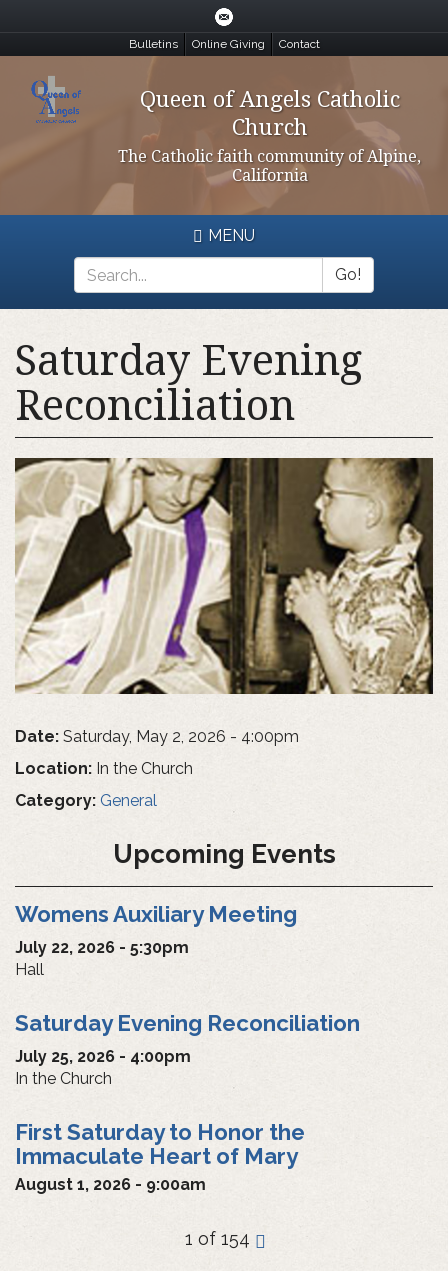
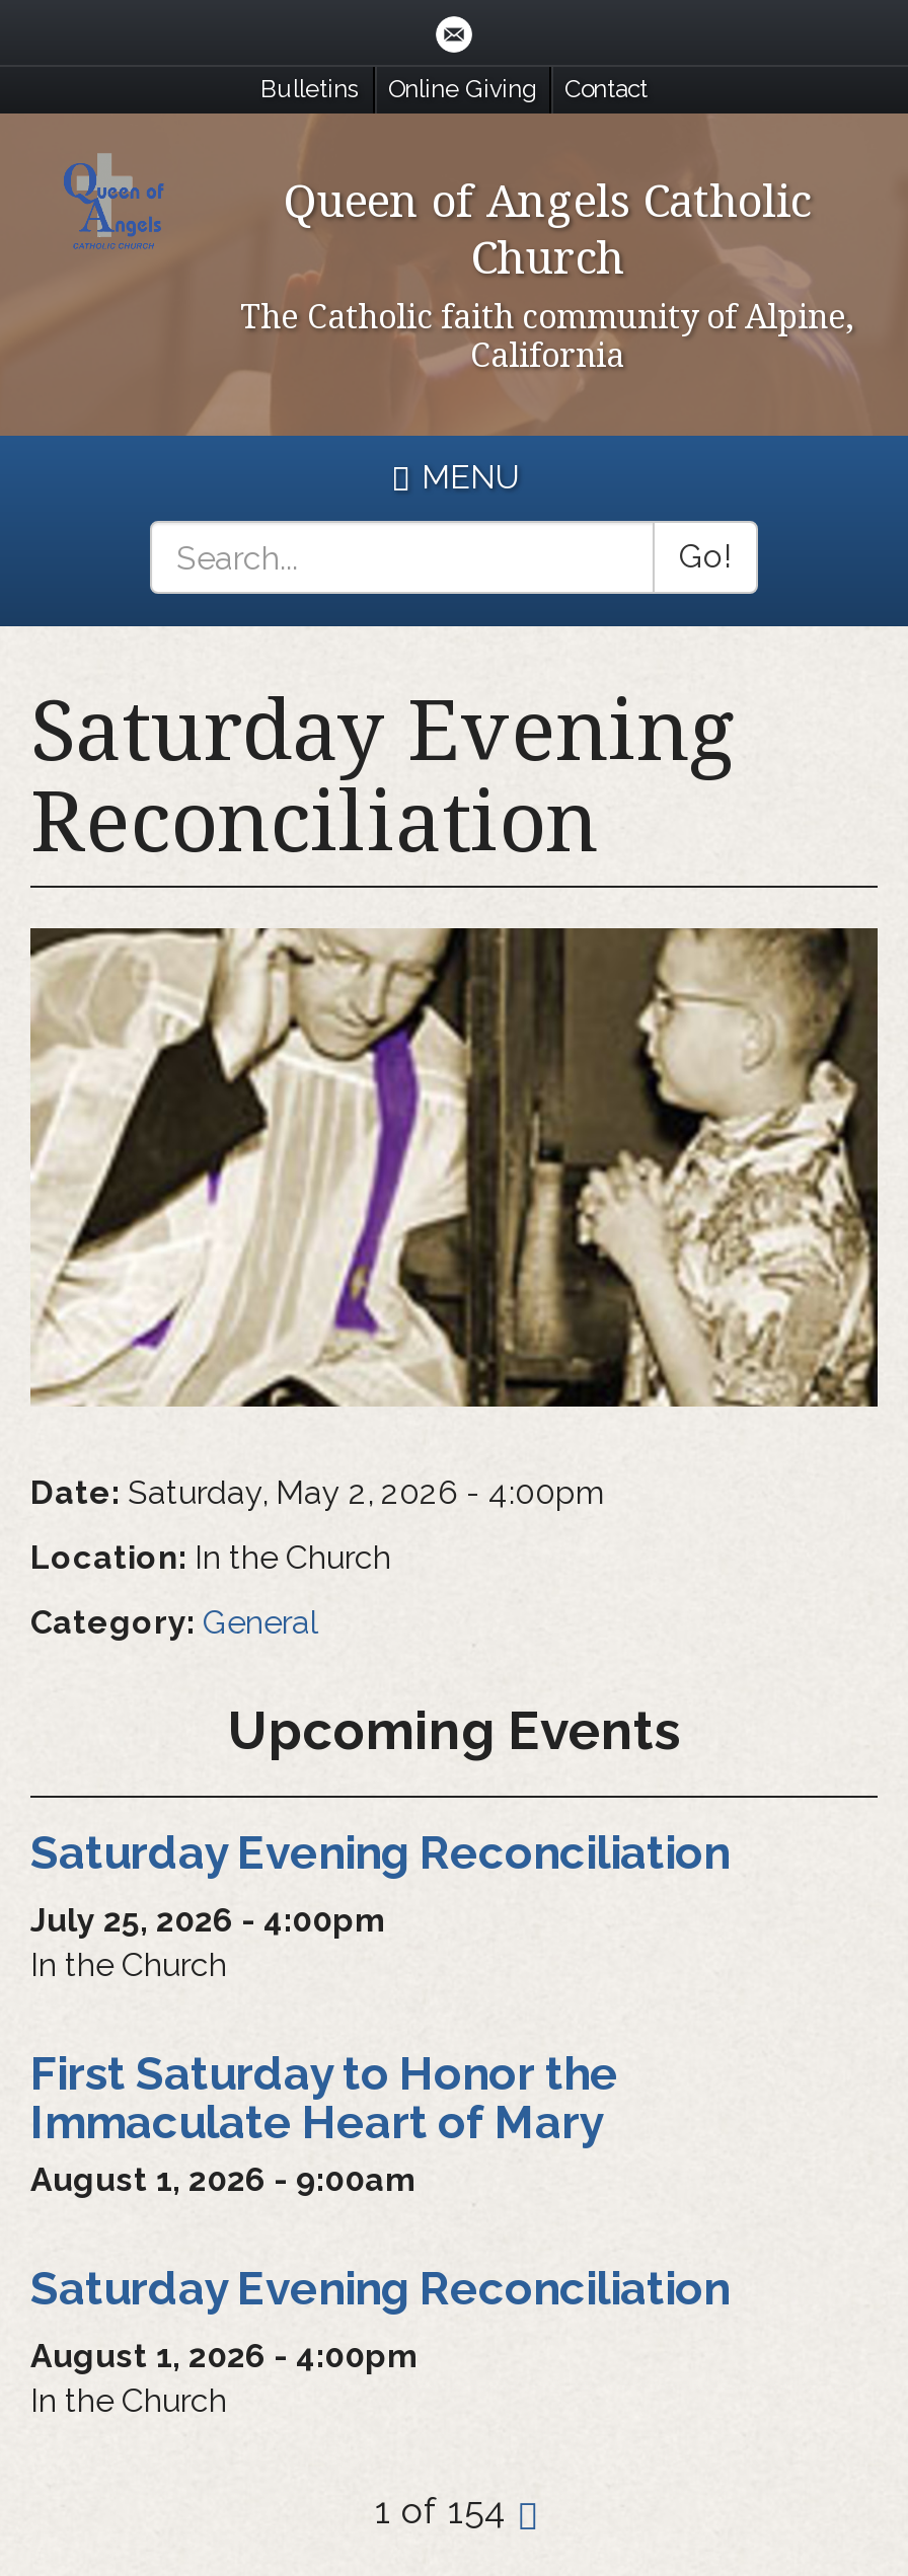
- Womens Auxiliary Meeting
- July 22, 2026 - 5:30pm
- Hall

moved up: Saturday Evening Reconciliation | July 25, 2026 - 4:00pm | In the Church | First Saturday to Honor the | Immaculate Heart of Mary | August 1, 2026 - 9:00am

+ Saturday Evening Reconciliation
+ August 1, 2026 - 4:00pm
+ In the Church
